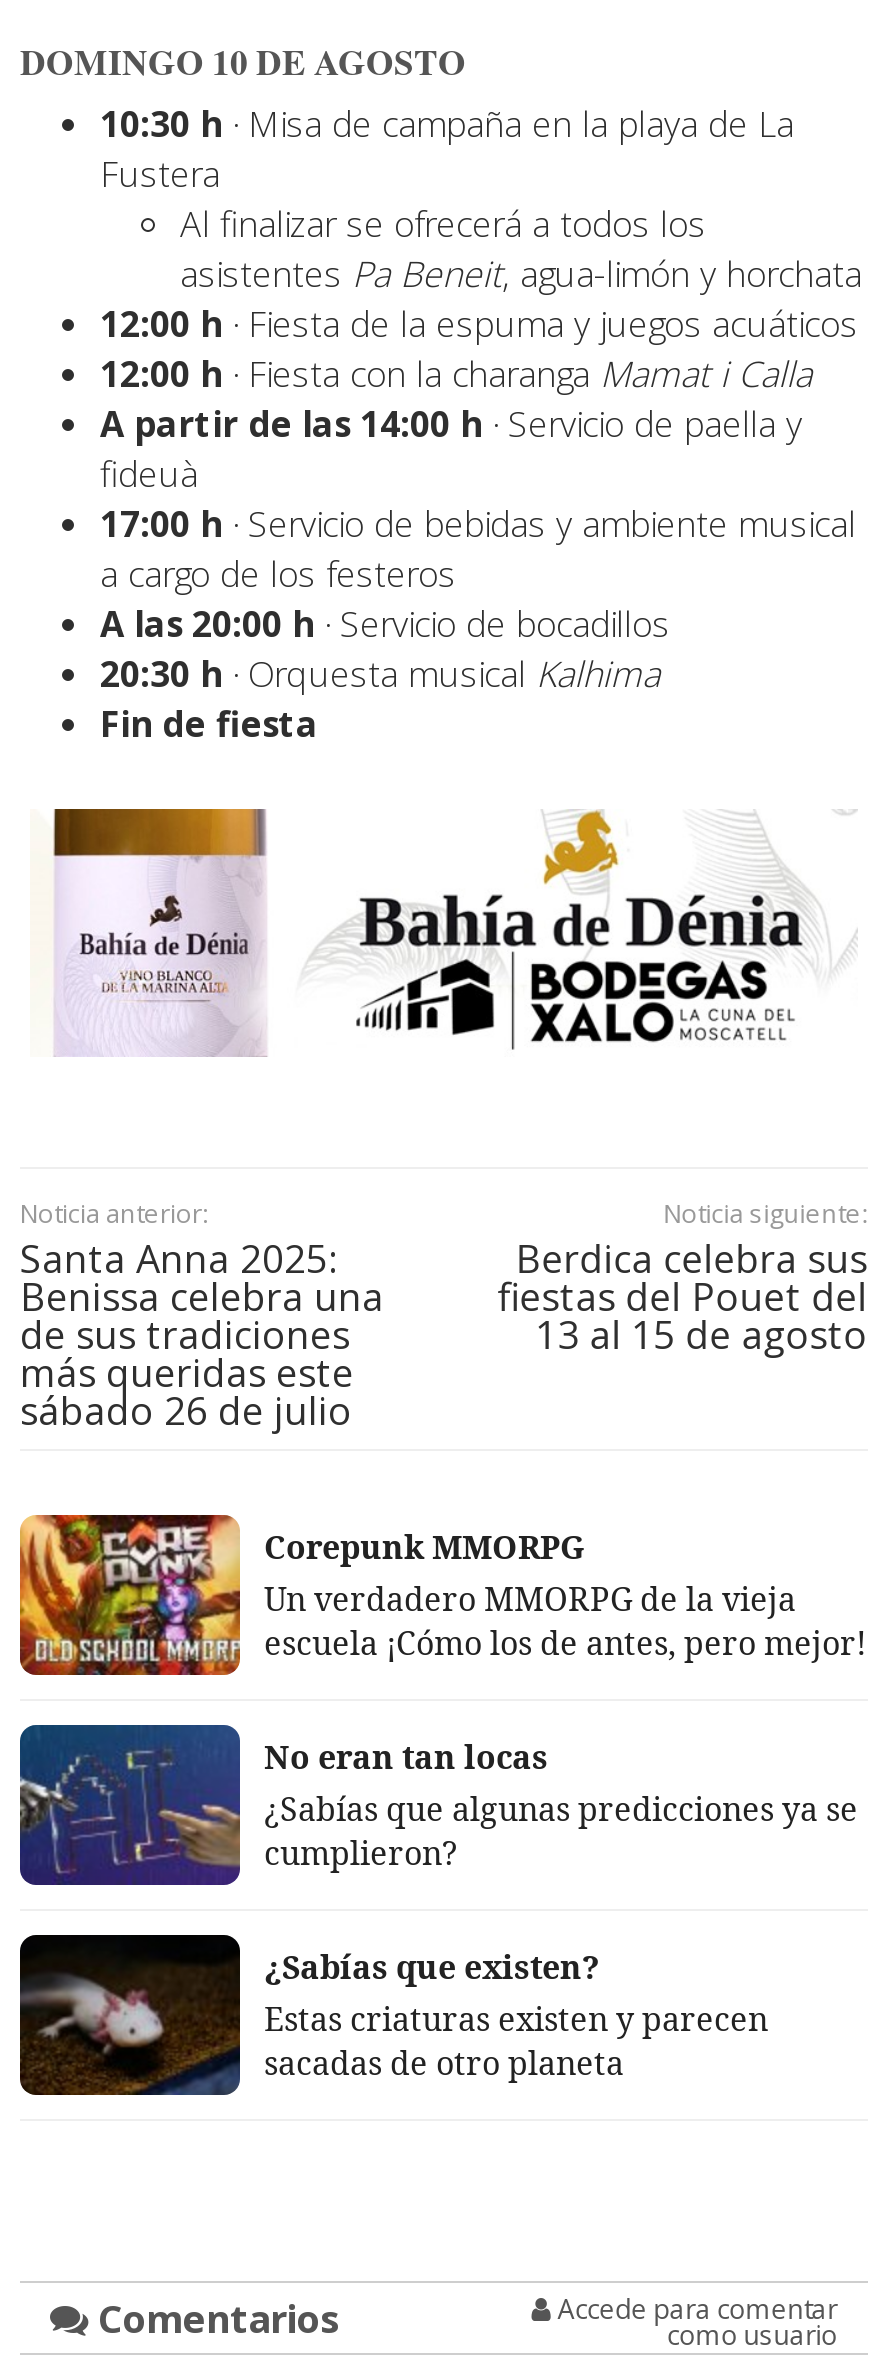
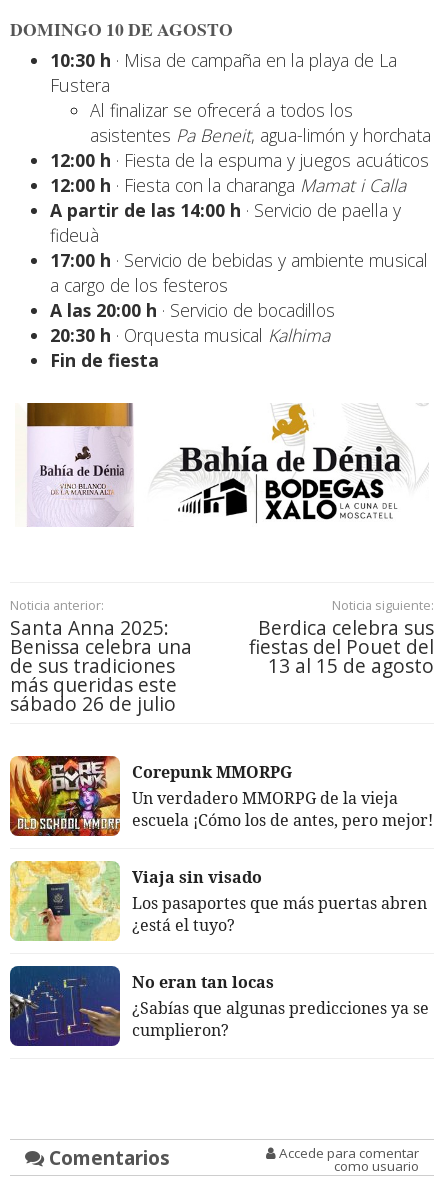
+ [image]
+ Viaja sin visado
+ Los pasaportes que más puertas abren
+ ¿está el tuyo?

moved down: [image] | No eran tan locas | ¿Sabías que algunas predicciones ya se | cumplieron?

- [image]
- ¿Sabías que existen?
- Estas criaturas existen y parecen
- sacadas de otro planeta
